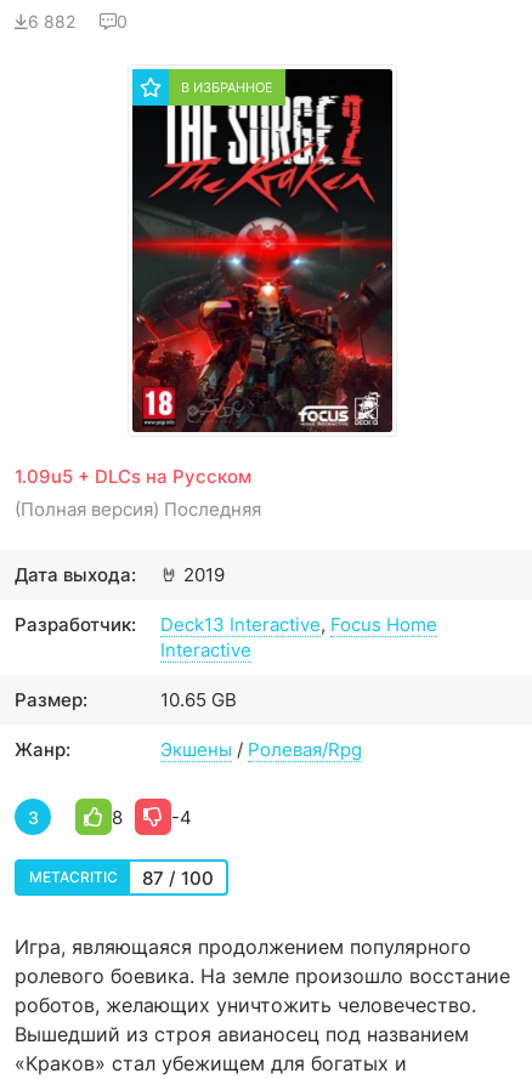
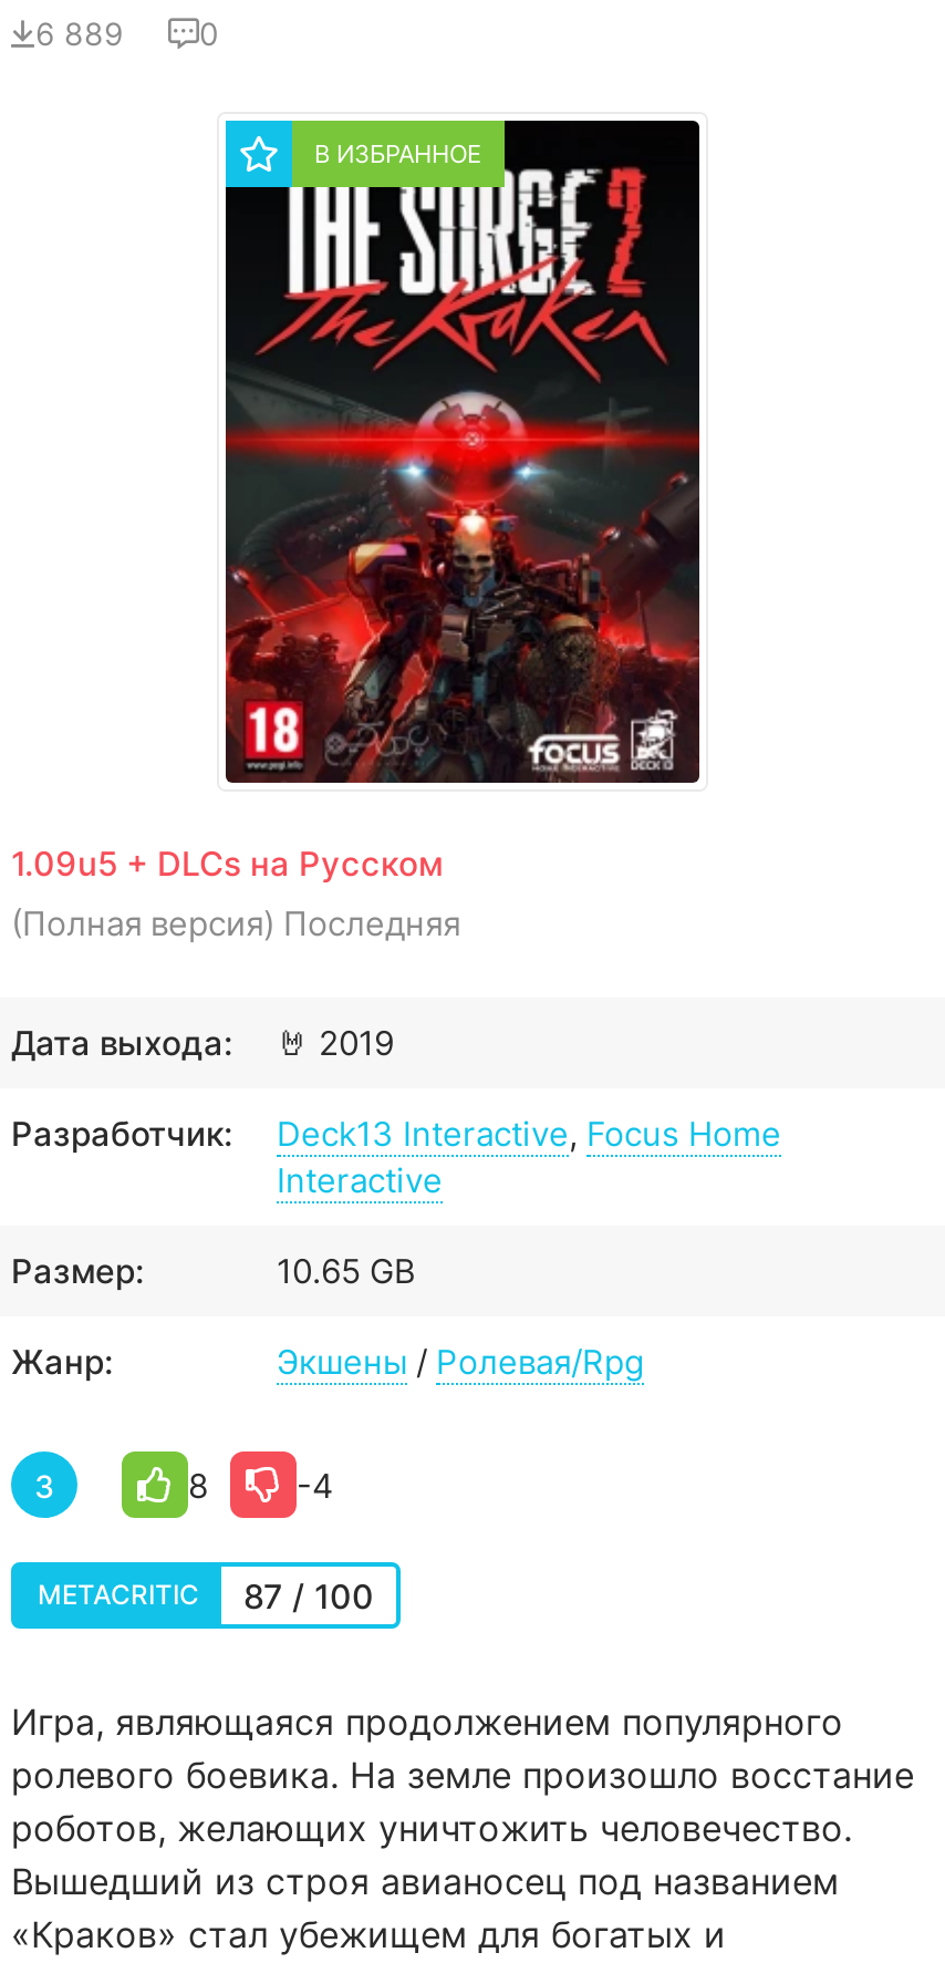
- 6 882
+ 6 889
